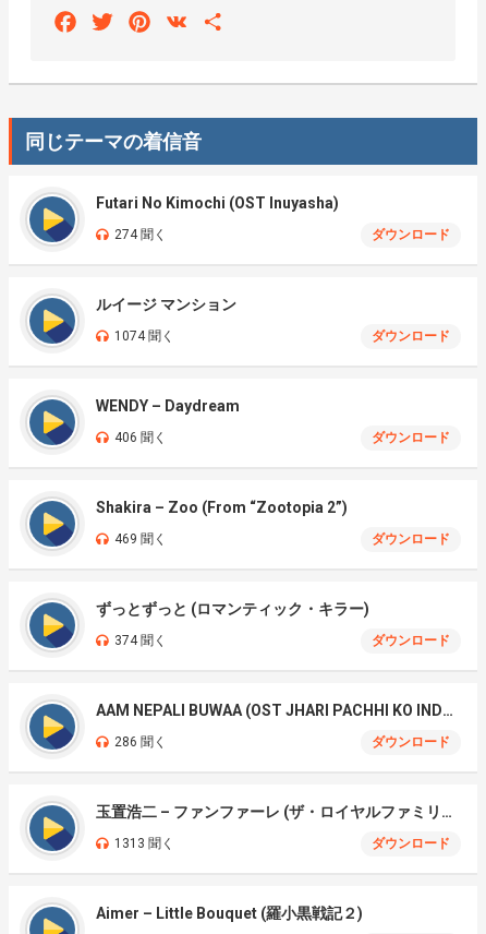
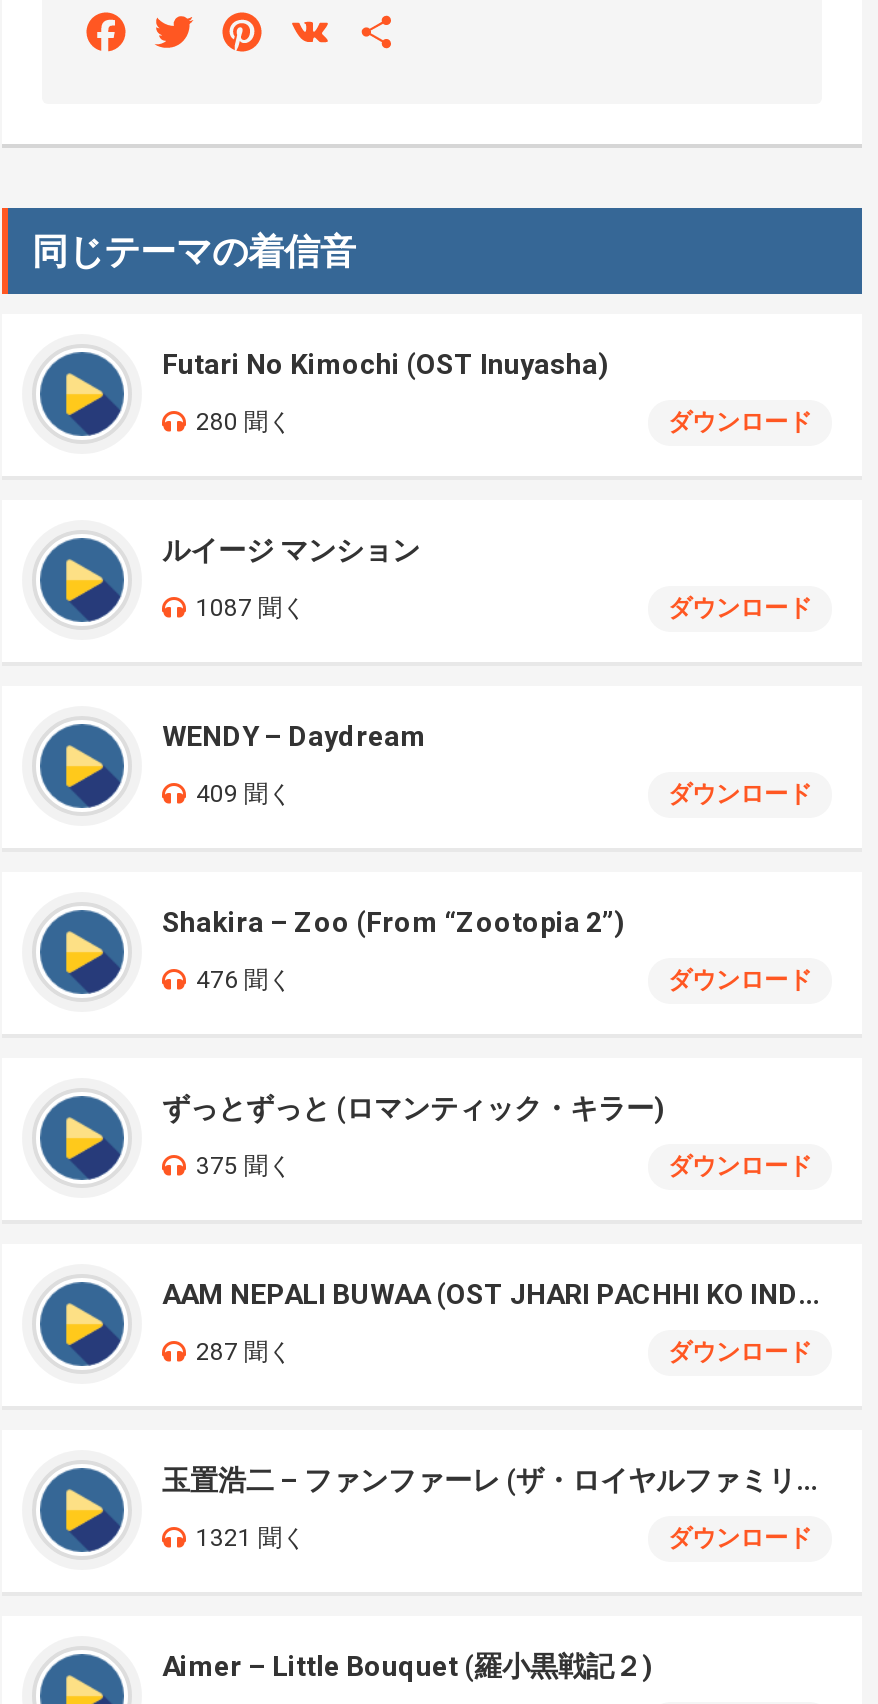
- 274 聞く
+ 280 聞く

- 1074 聞く
+ 1087 聞く

- 406 聞く
+ 409 聞く

- 469 聞く
+ 476 聞く

- 374 聞く
+ 375 聞く

- 286 聞く
+ 287 聞く

- 1313 聞く
+ 1321 聞く
